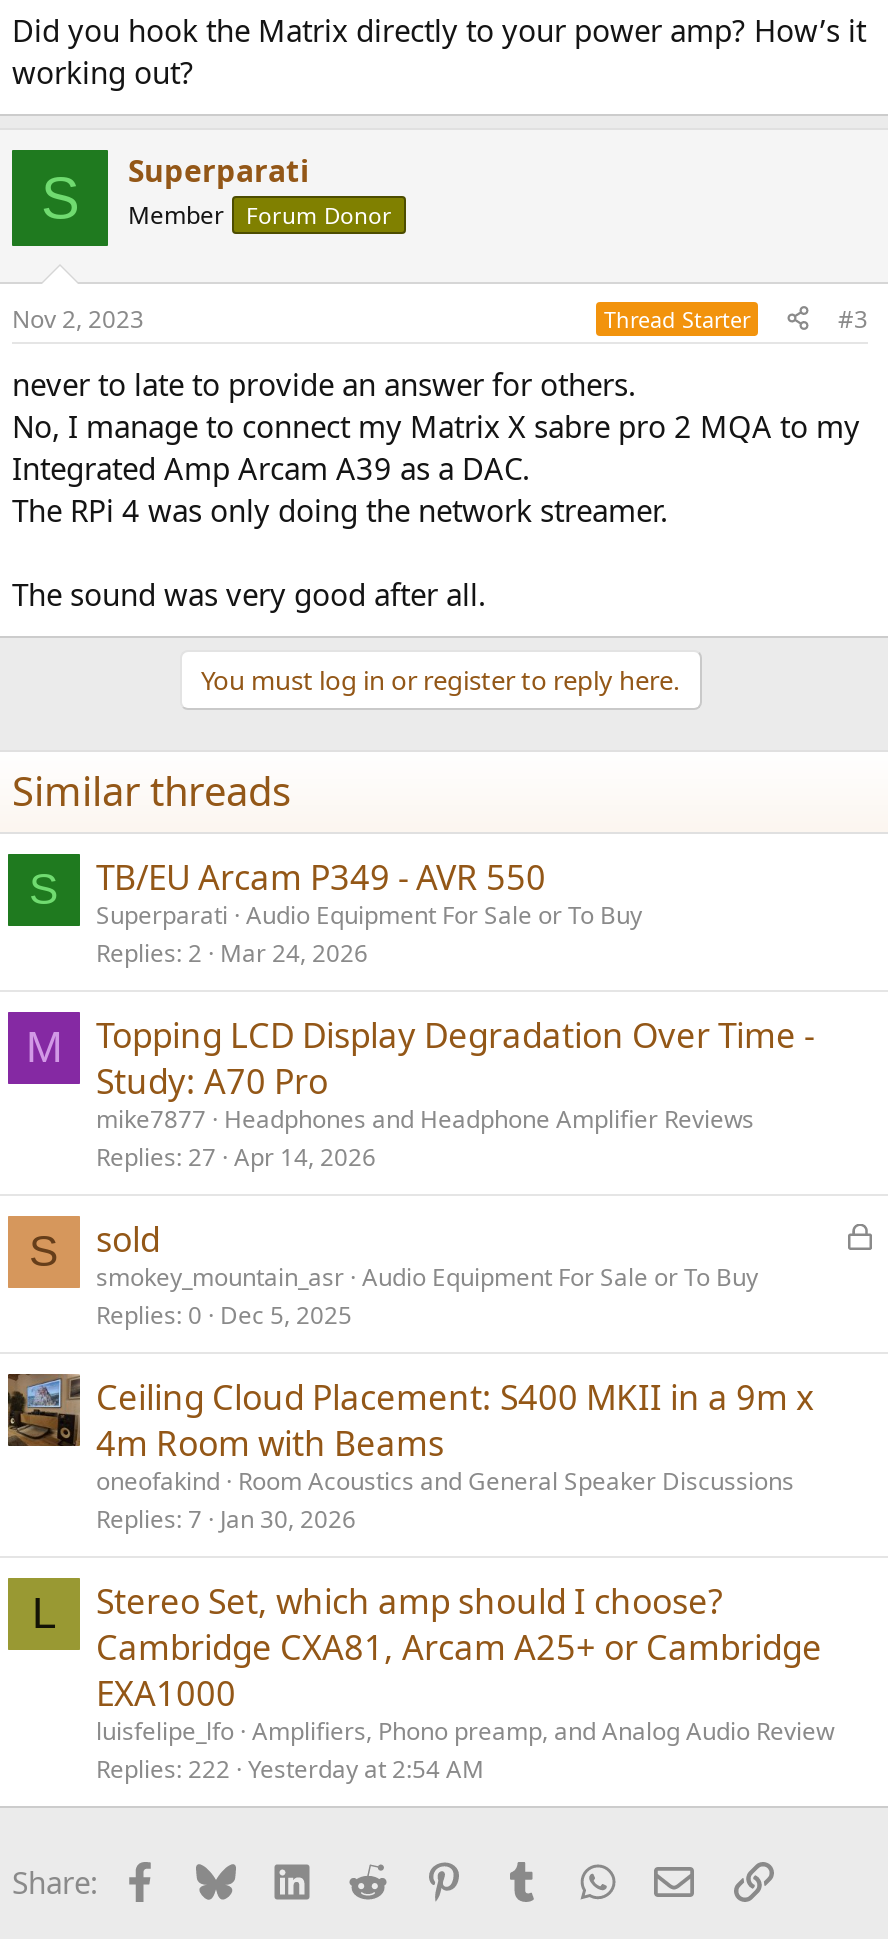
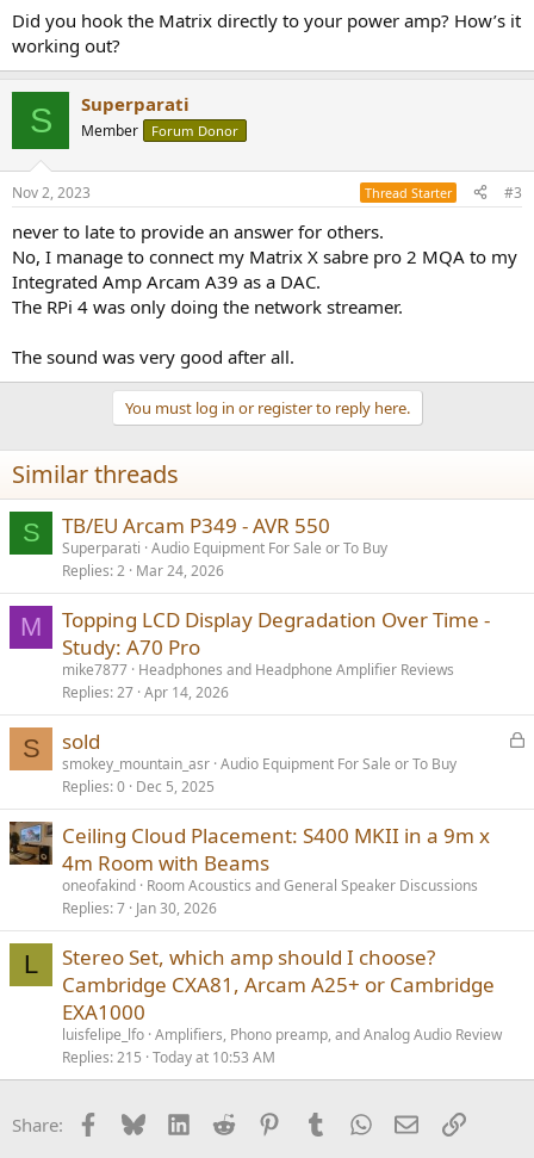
- Replies 222 Yesterday at 2:54 AM
+ Replies 215 Today at 10:53 AM
